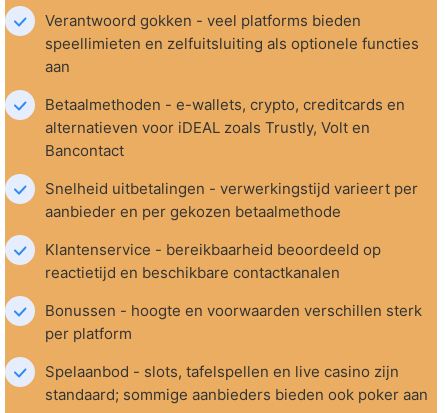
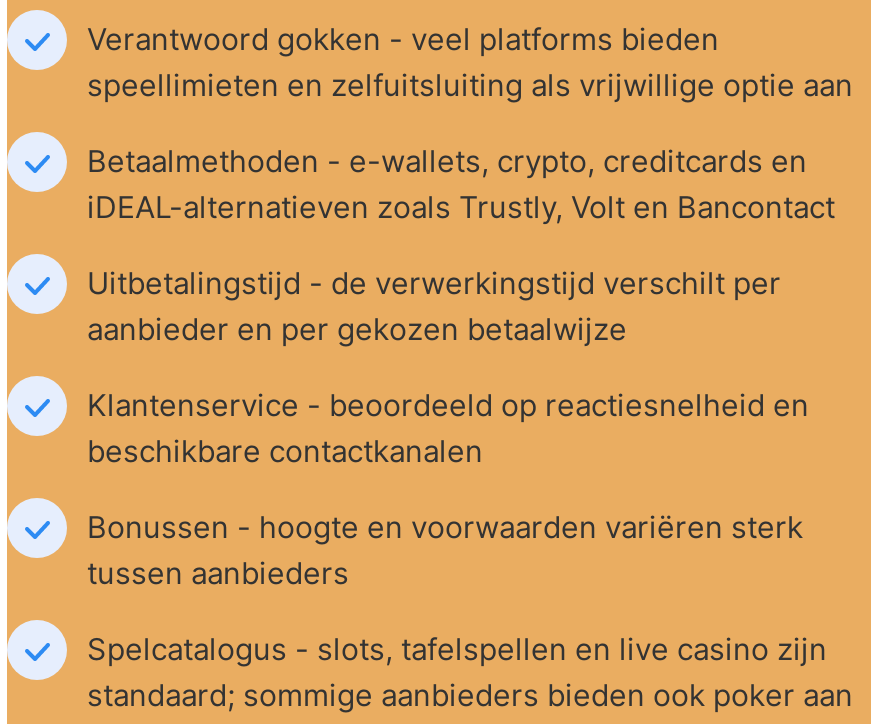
- speellimieten en zelfuitsluiting als optionele functies
- aan
+ speellimieten en zelfuitsluiting als vrijwillige optie aan

- alternatieven voor iDEAL zoals Trustly, Volt en
- Bancontact
+ iDEAL-alternatieven zoals Trustly, Volt en Bancontact

- Snelheid uitbetalingen - verwerkingstijd varieert per
- aanbieder en per gekozen betaalmethode
+ Uitbetalingstijd - de verwerkingstijd verschilt per
+ aanbieder en per gekozen betaalwijze

- Klantenservice - bereikbaarheid beoordeeld op
- reactietijd en beschikbare contactkanalen
+ Klantenservice - beoordeeld op reactiesnelheid en
+ beschikbare contactkanalen

- Bonussen - hoogte en voorwaarden verschillen sterk
- per platform
+ Bonussen - hoogte en voorwaarden variëren sterk
+ tussen aanbieders

- Spelaanbod - slots, tafelspellen en live casino zijn
+ Spelcatalogus - slots, tafelspellen en live casino zijn
